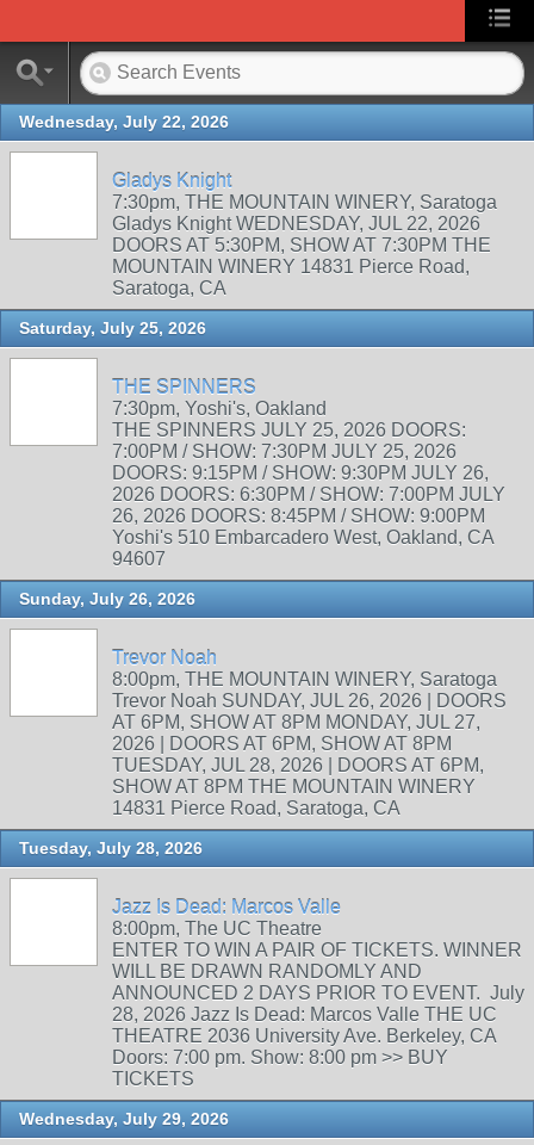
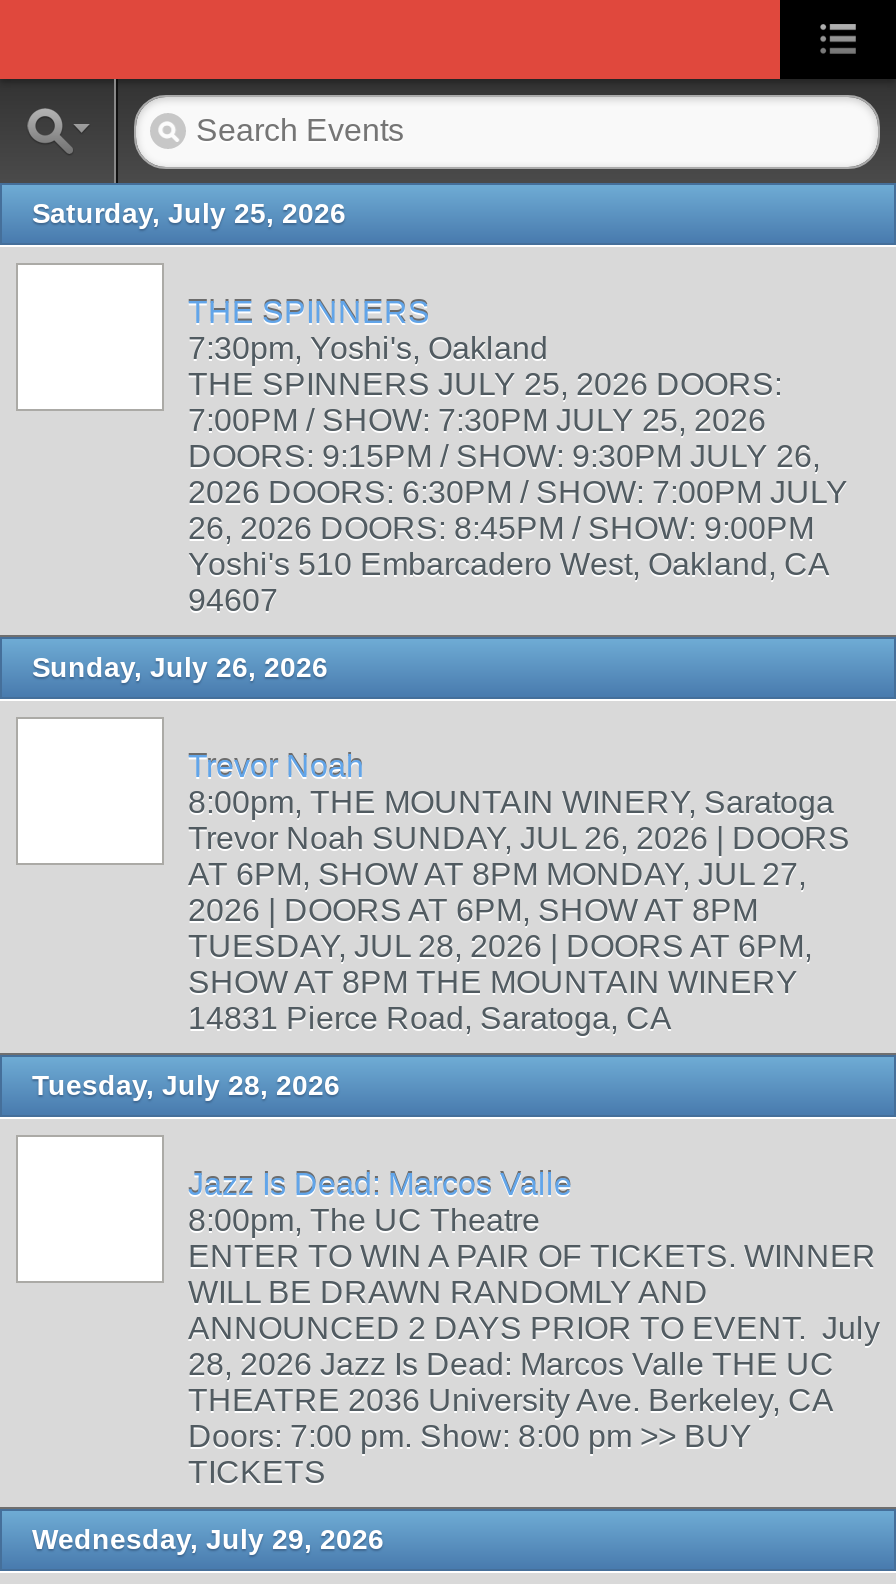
- Wednesday, July 22, 2026
- Gladys Knight
- 7:30pm, THE MOUNTAIN WINERY, Saratoga
- Gladys Knight WEDNESDAY, JUL 22, 2026
- DOORS AT 5:30PM, SHOW AT 7:30PM THE
- MOUNTAIN WINERY 14831 Pierce Road,
- Saratoga, CA
